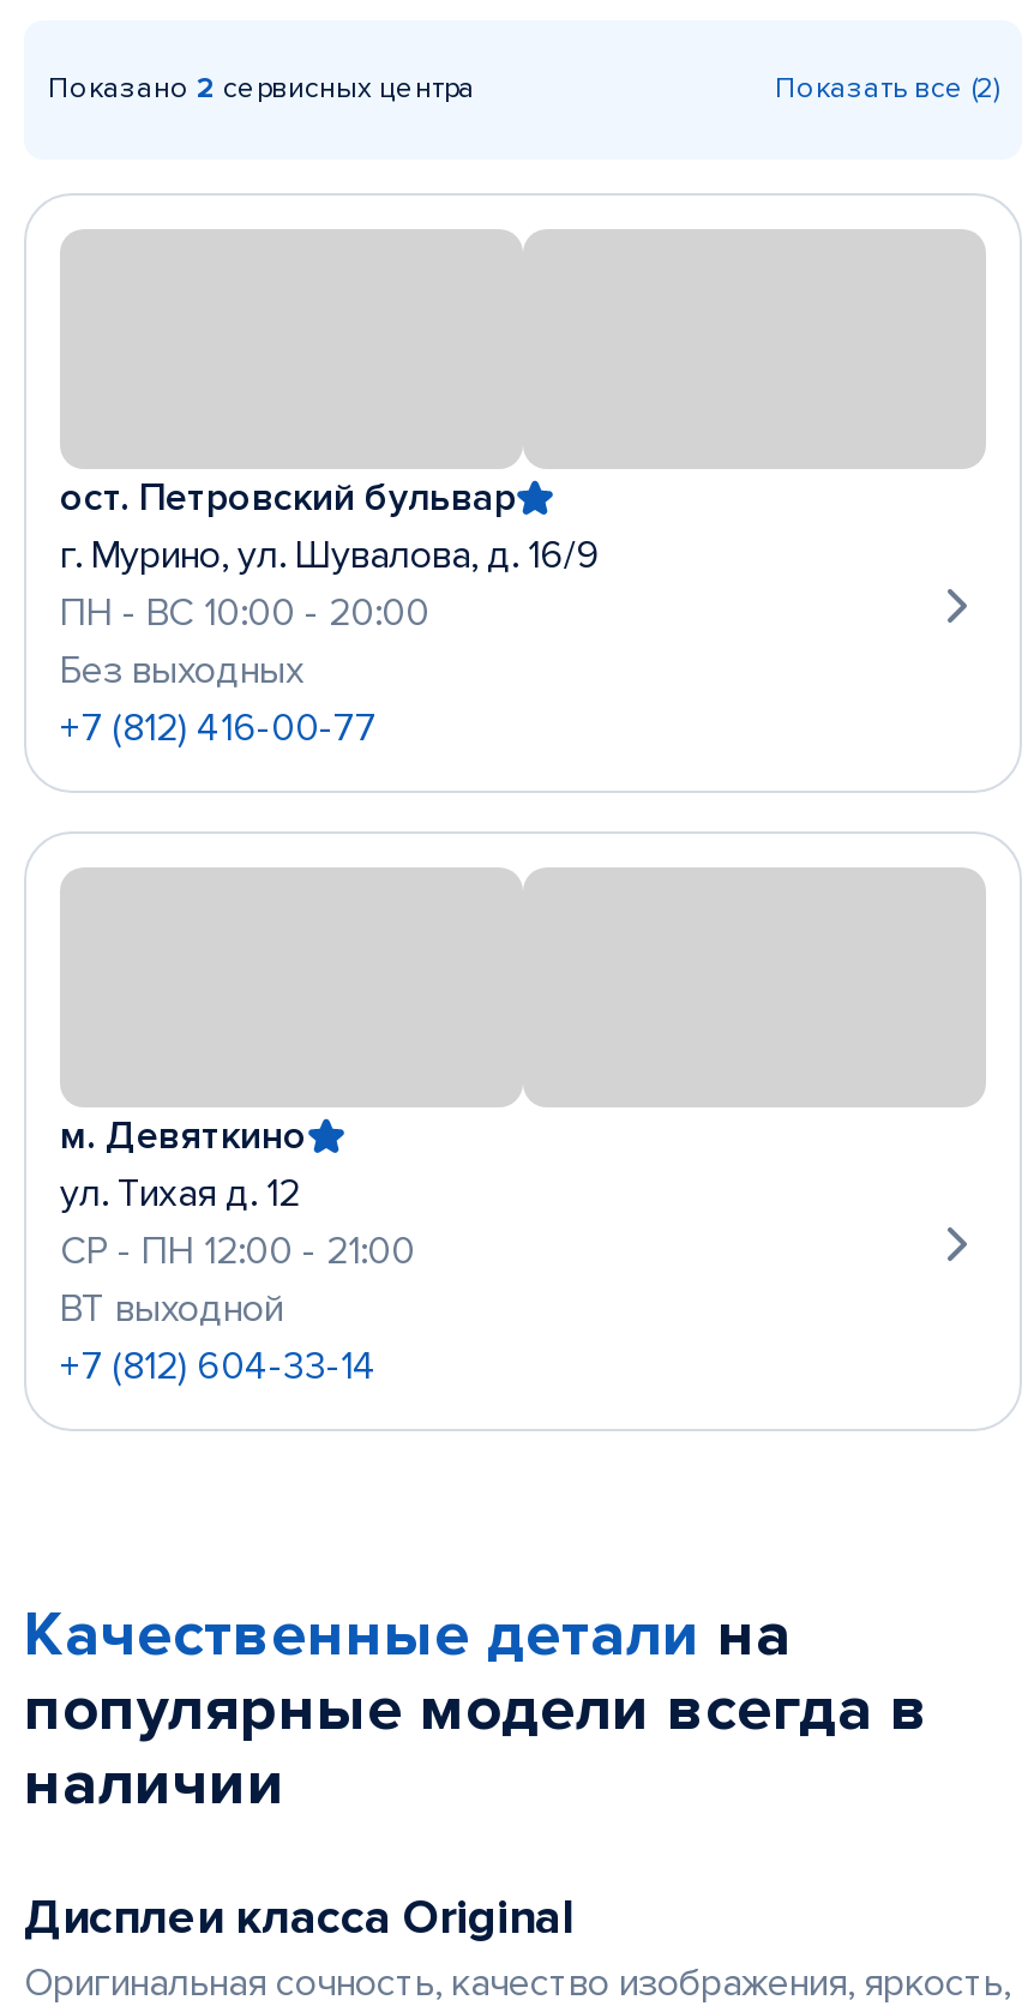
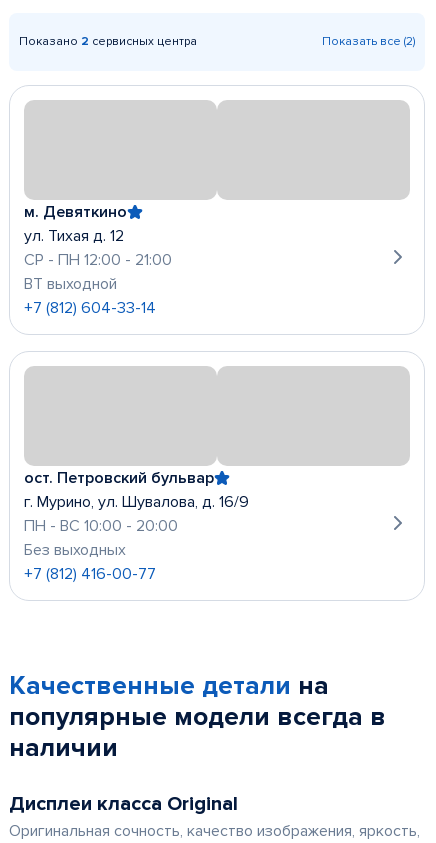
moved down: ост. Петровский бульвар | г. Мурино, ул. Шувалова, д. 16/9 | ПН - ВС 10:00 - 20:00 | Без выходных | +7 (812) 416-00-77

moved up: м. Девяткино | ул. Тихая д. 12 | СР - ПН 12:00 - 21:00 | ВТ выходной | +7 (812) 604-33-14
